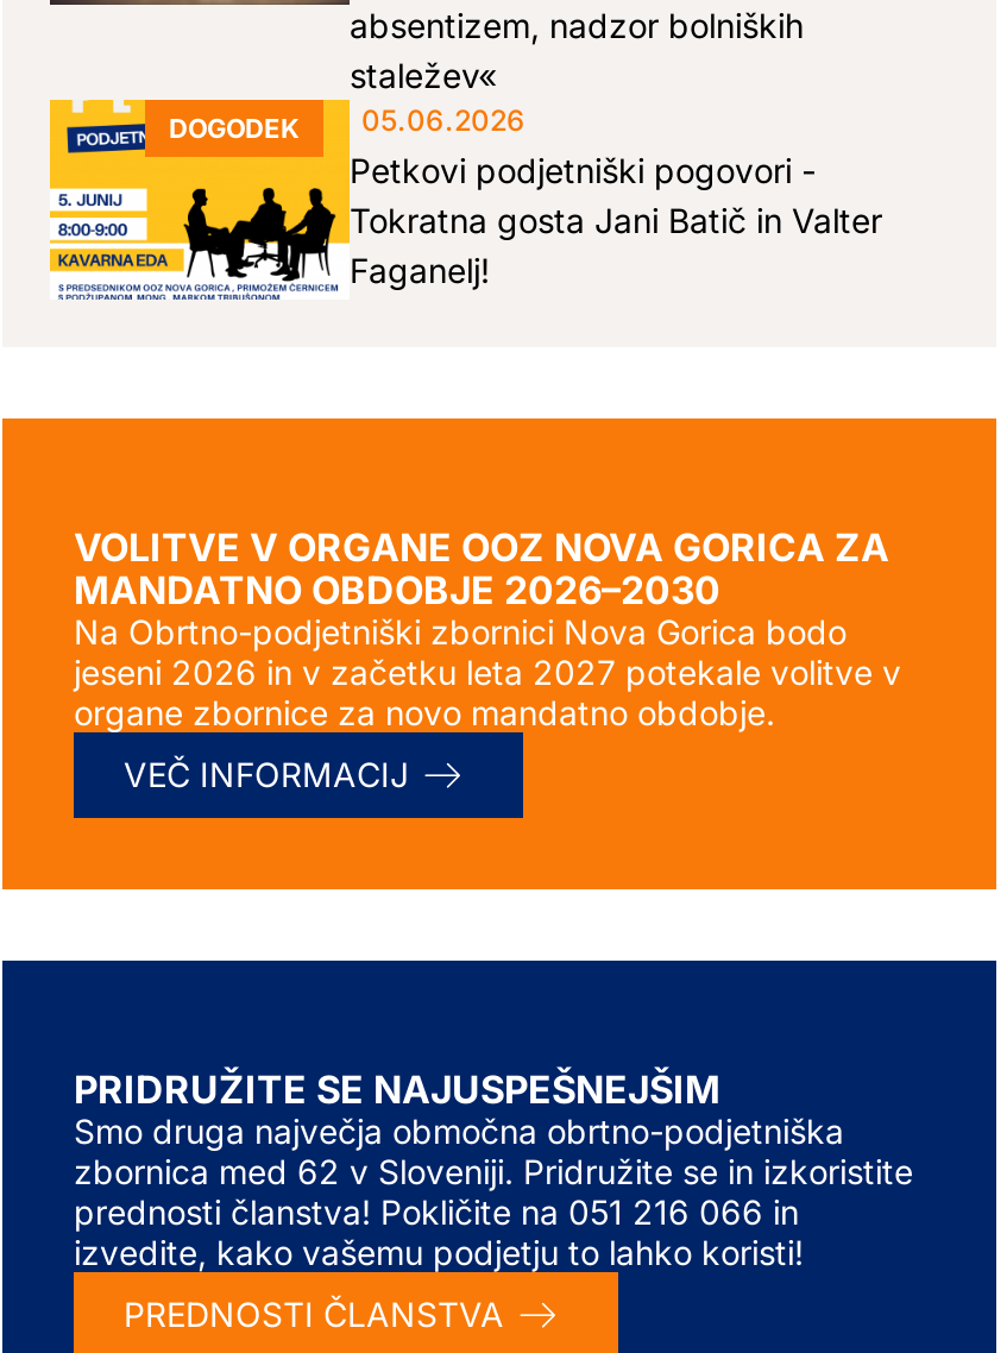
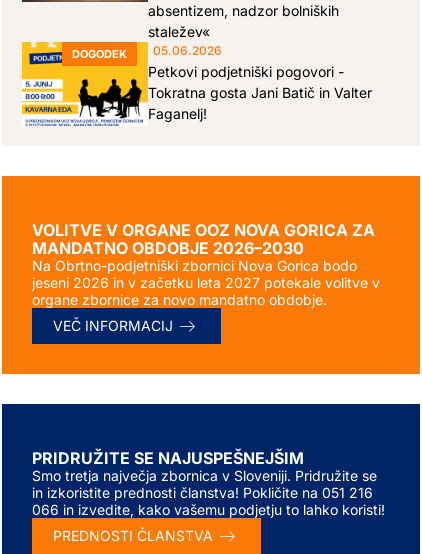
- Smo druga največja območna obrtno-podjetniška
- zbornica med 62 v Sloveniji. Pridružite se in izkoristite
- prednosti članstva! Pokličite na 051 216 066 in
- izvedite, kako vašemu podjetju to lahko koristi!
+ Smo tretja največja zbornica v Sloveniji. Pridružite se
+ in izkoristite prednosti članstva! Pokličite na 051 216
+ 066 in izvedite, kako vašemu podjetju to lahko koristi!
